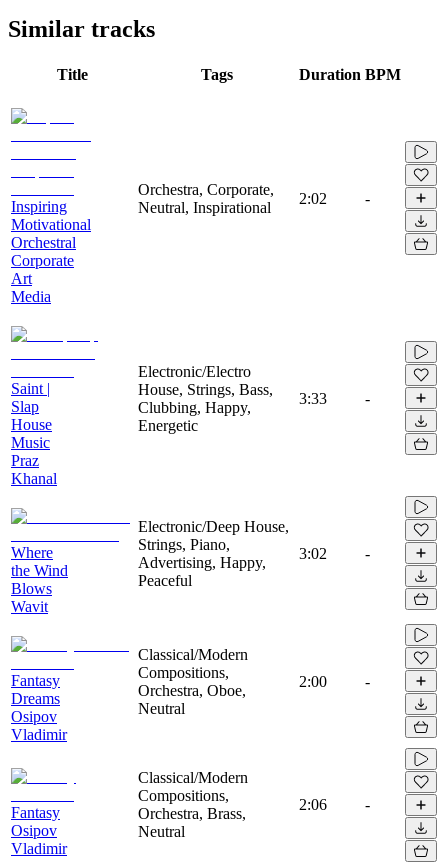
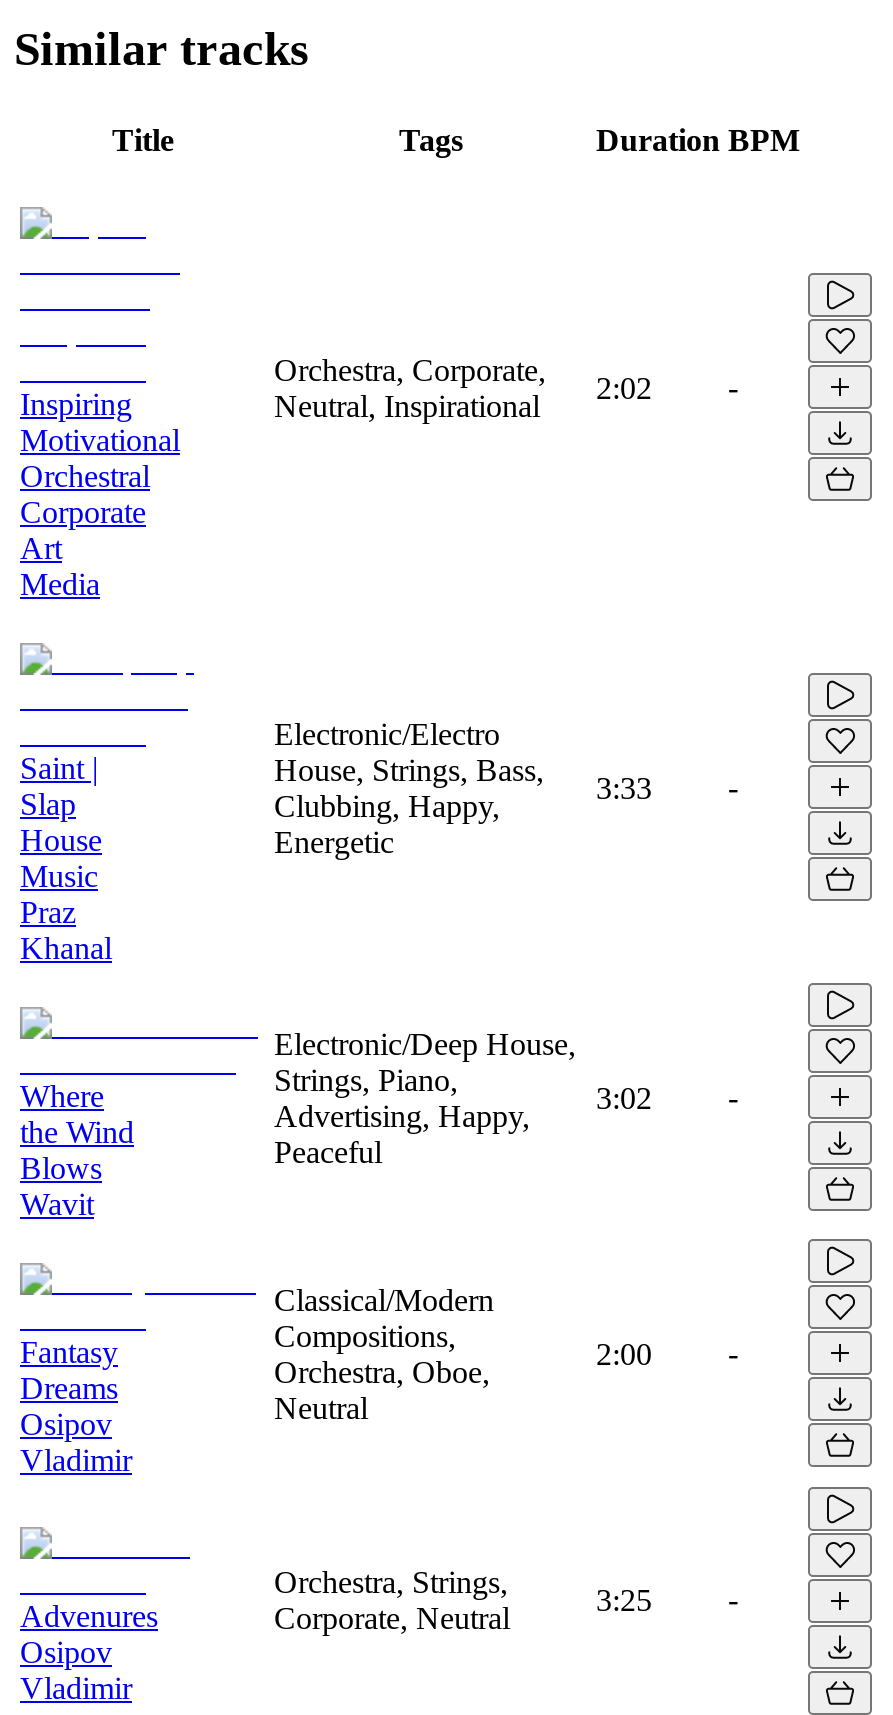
- Classical/Modern
- Compositions,
- Orchestra, Brass,
- Neutral
+ Orchestra, Strings,
+ Corporate, Neutral

- 2:06
+ 3:25

- Fantasy
+ Advenures
